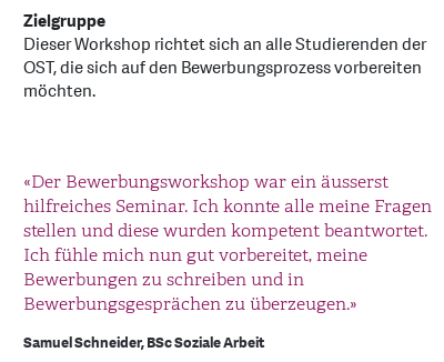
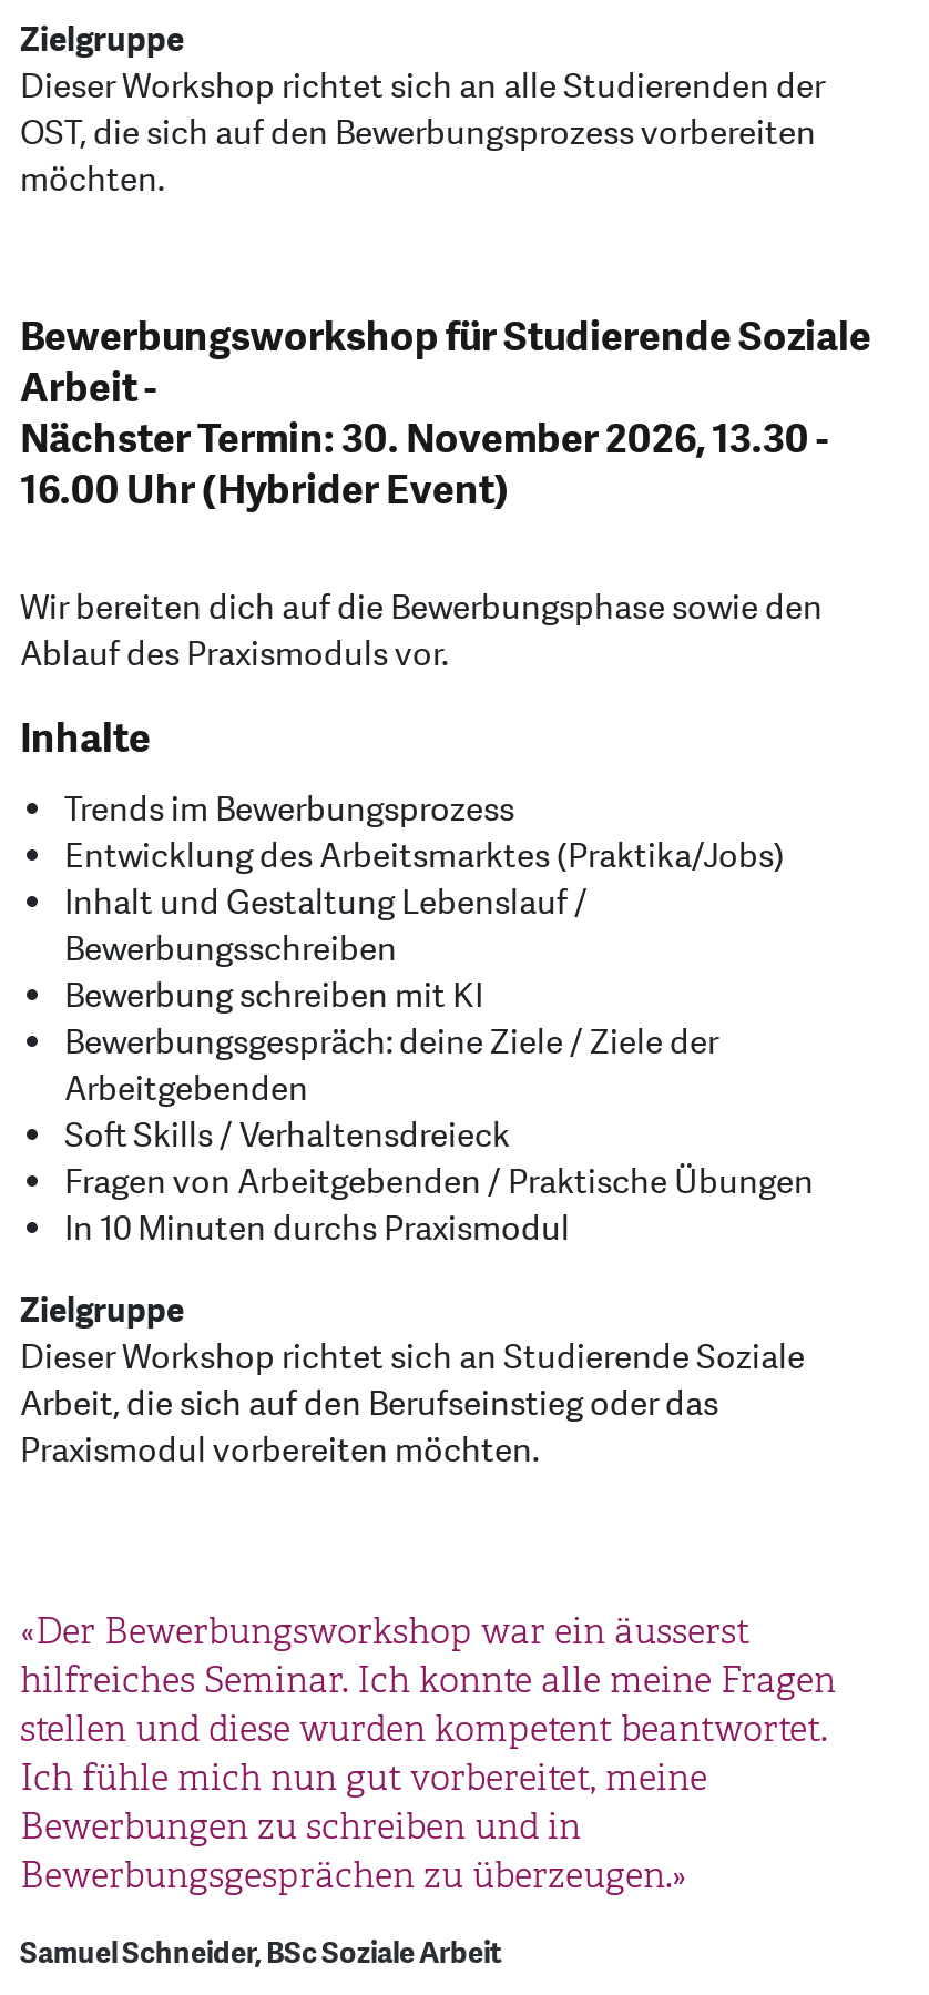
+ Bewerbungsworkshop für Studierende Soziale
+ Arbeit -
+ Nächster Termin: 30. November 2026, 13.30 -
+ 16.00 Uhr (Hybrider Event)
+ Wir bereiten dich auf die Bewerbungsphase sowie den
+ Ablauf des Praxismoduls vor.
+ Inhalte
+ Trends im Bewerbungsprozess
+ Entwicklung des Arbeitsmarktes (Praktika/Jobs)
+ Inhalt und Gestaltung Lebenslauf /
+ Bewerbungsschreiben
+ Bewerbung schreiben mit KI
+ Bewerbungsgespräch: deine Ziele / Ziele der
+ Arbeitgebenden
+ Soft Skills / Verhaltensdreieck
+ Fragen von Arbeitgebenden / Praktische Übungen
+ In 10 Minuten durchs Praxismodul
+ Zielgruppe
+ Dieser Workshop richtet sich an Studierende Soziale
+ Arbeit, die sich auf den Berufseinstieg oder das
+ Praxismodul vorbereiten möchten.
